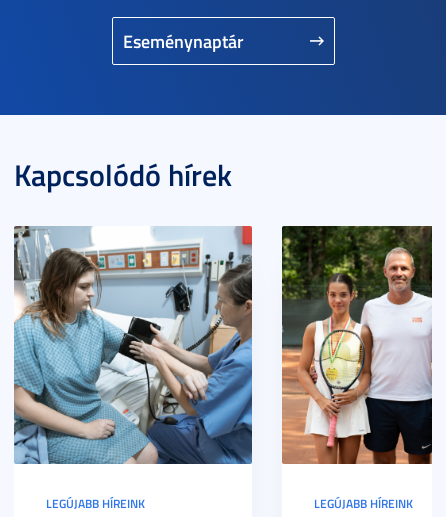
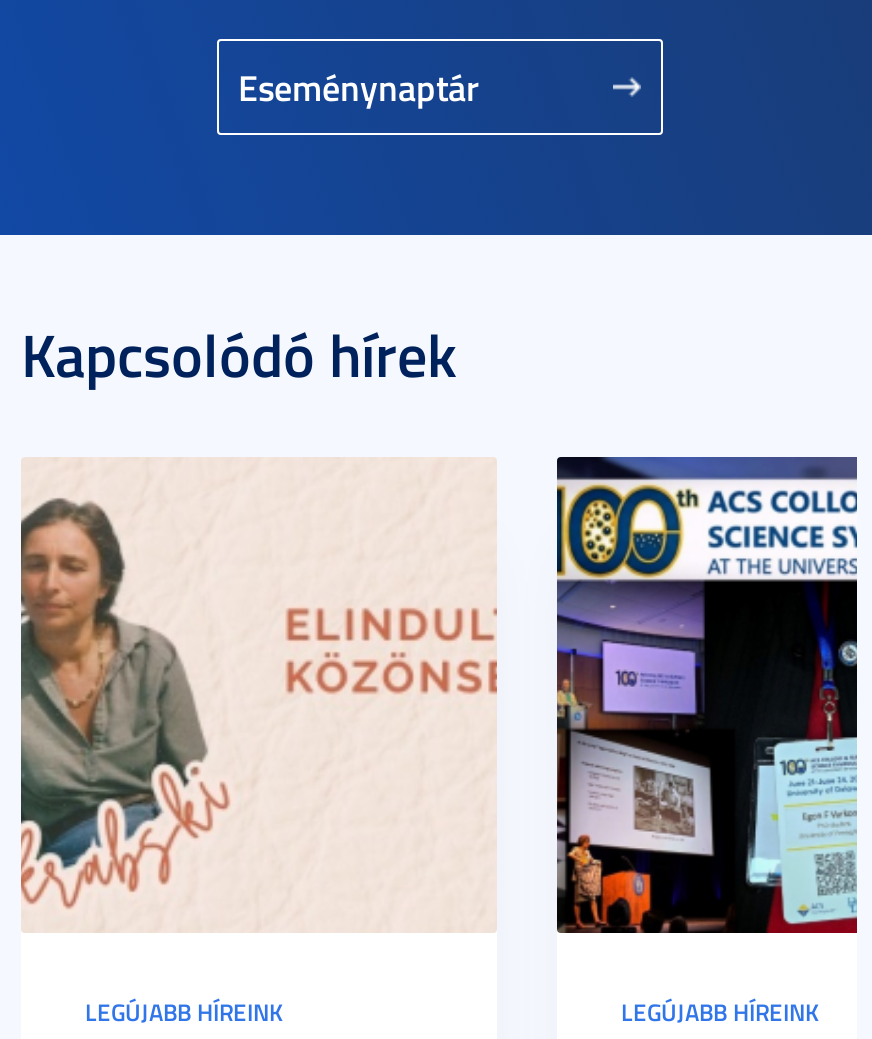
- [image]
+ [image]

- [image]
+ [image]
